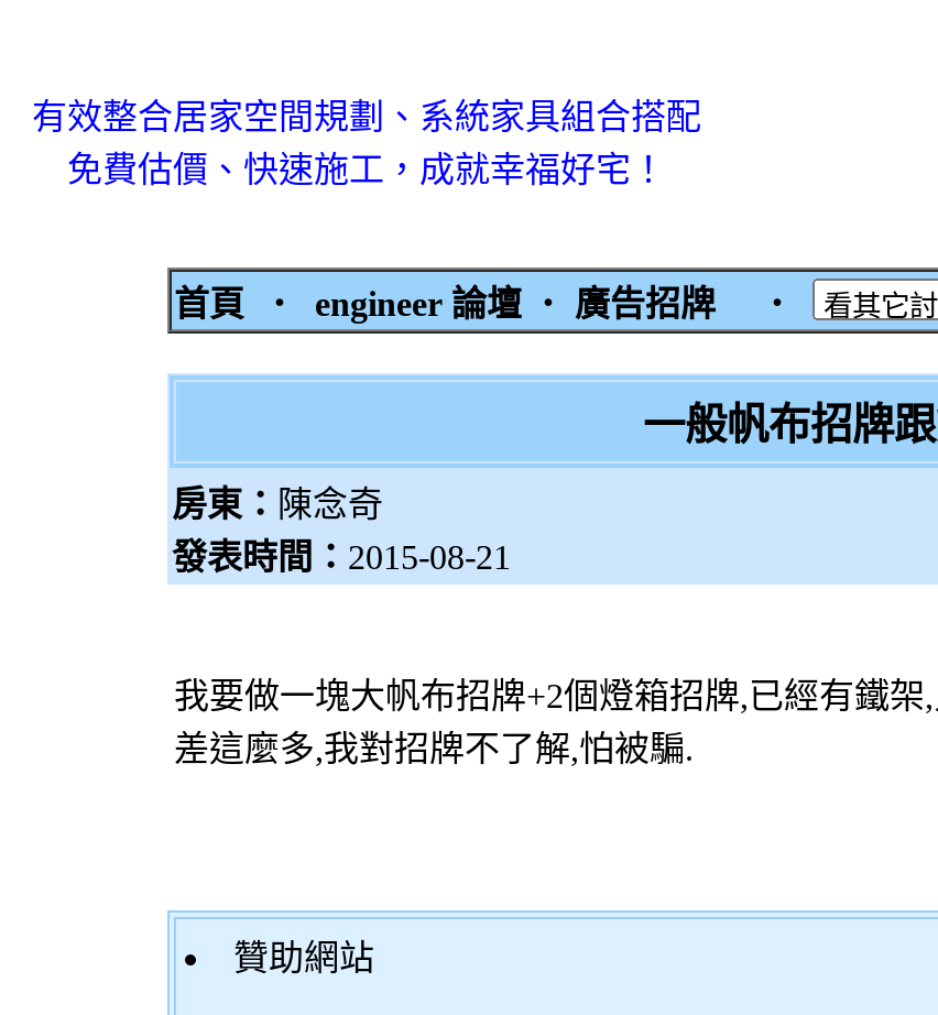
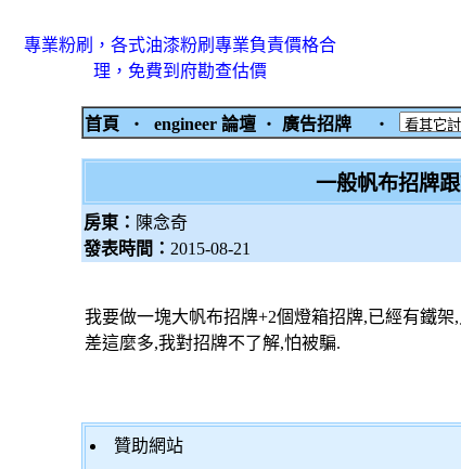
- 有效整合居家空間規劃、系統家具組合搭配
- 免費估價、快速施工，成就幸福好宅！
+ 專業粉刷，各式油漆粉刷專業負責價格合
+ 理，免費到府勘查估價
